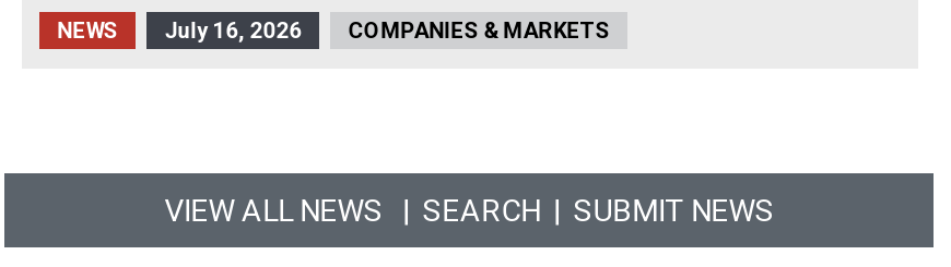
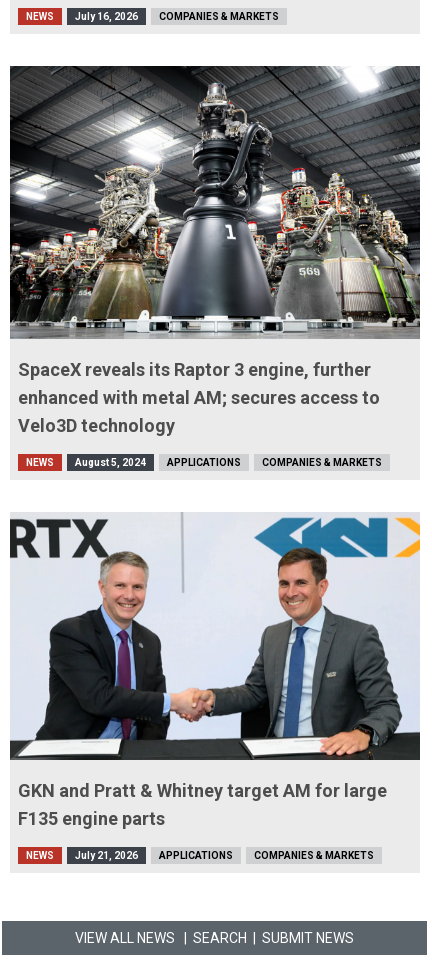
+ [image]
+ SpaceX reveals its Raptor 3 engine, further
+ enhanced with metal AM; secures access to
+ Velo3D technology
+ APPLICATIONS
+ COMPANIES & MARKETS
+ NEWS
+ August 5, 2024

+ [image]
+ GKN and Pratt & Whitney target AM for large
+ F135 engine parts
+ APPLICATIONS
+ COMPANIES & MARKETS
+ NEWS
+ July 21, 2026
